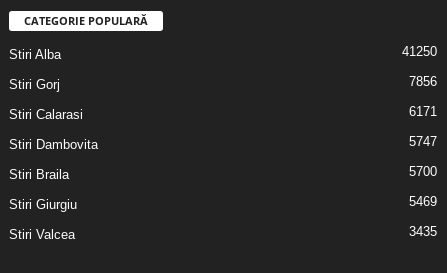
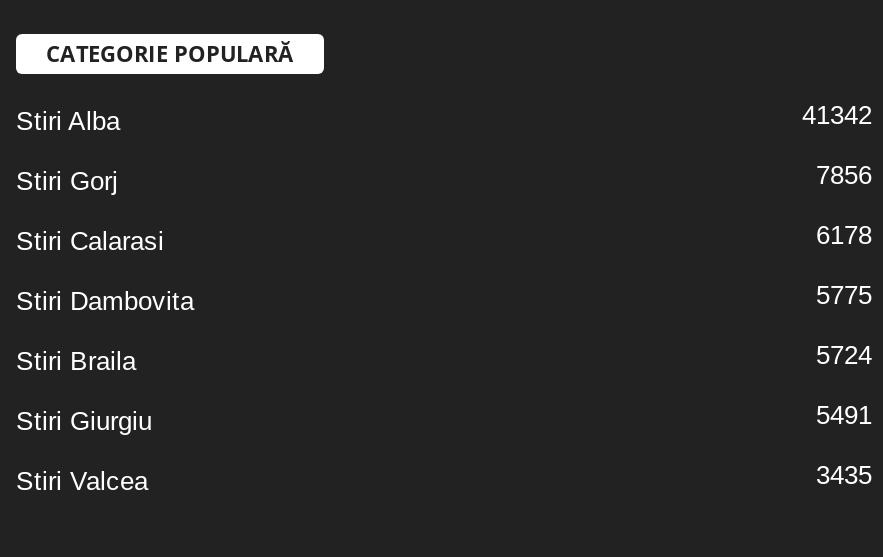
- 41250
+ 41342

- 6171
+ 6178

- 5747
+ 5775

- 5700
+ 5724

- 5469
+ 5491
